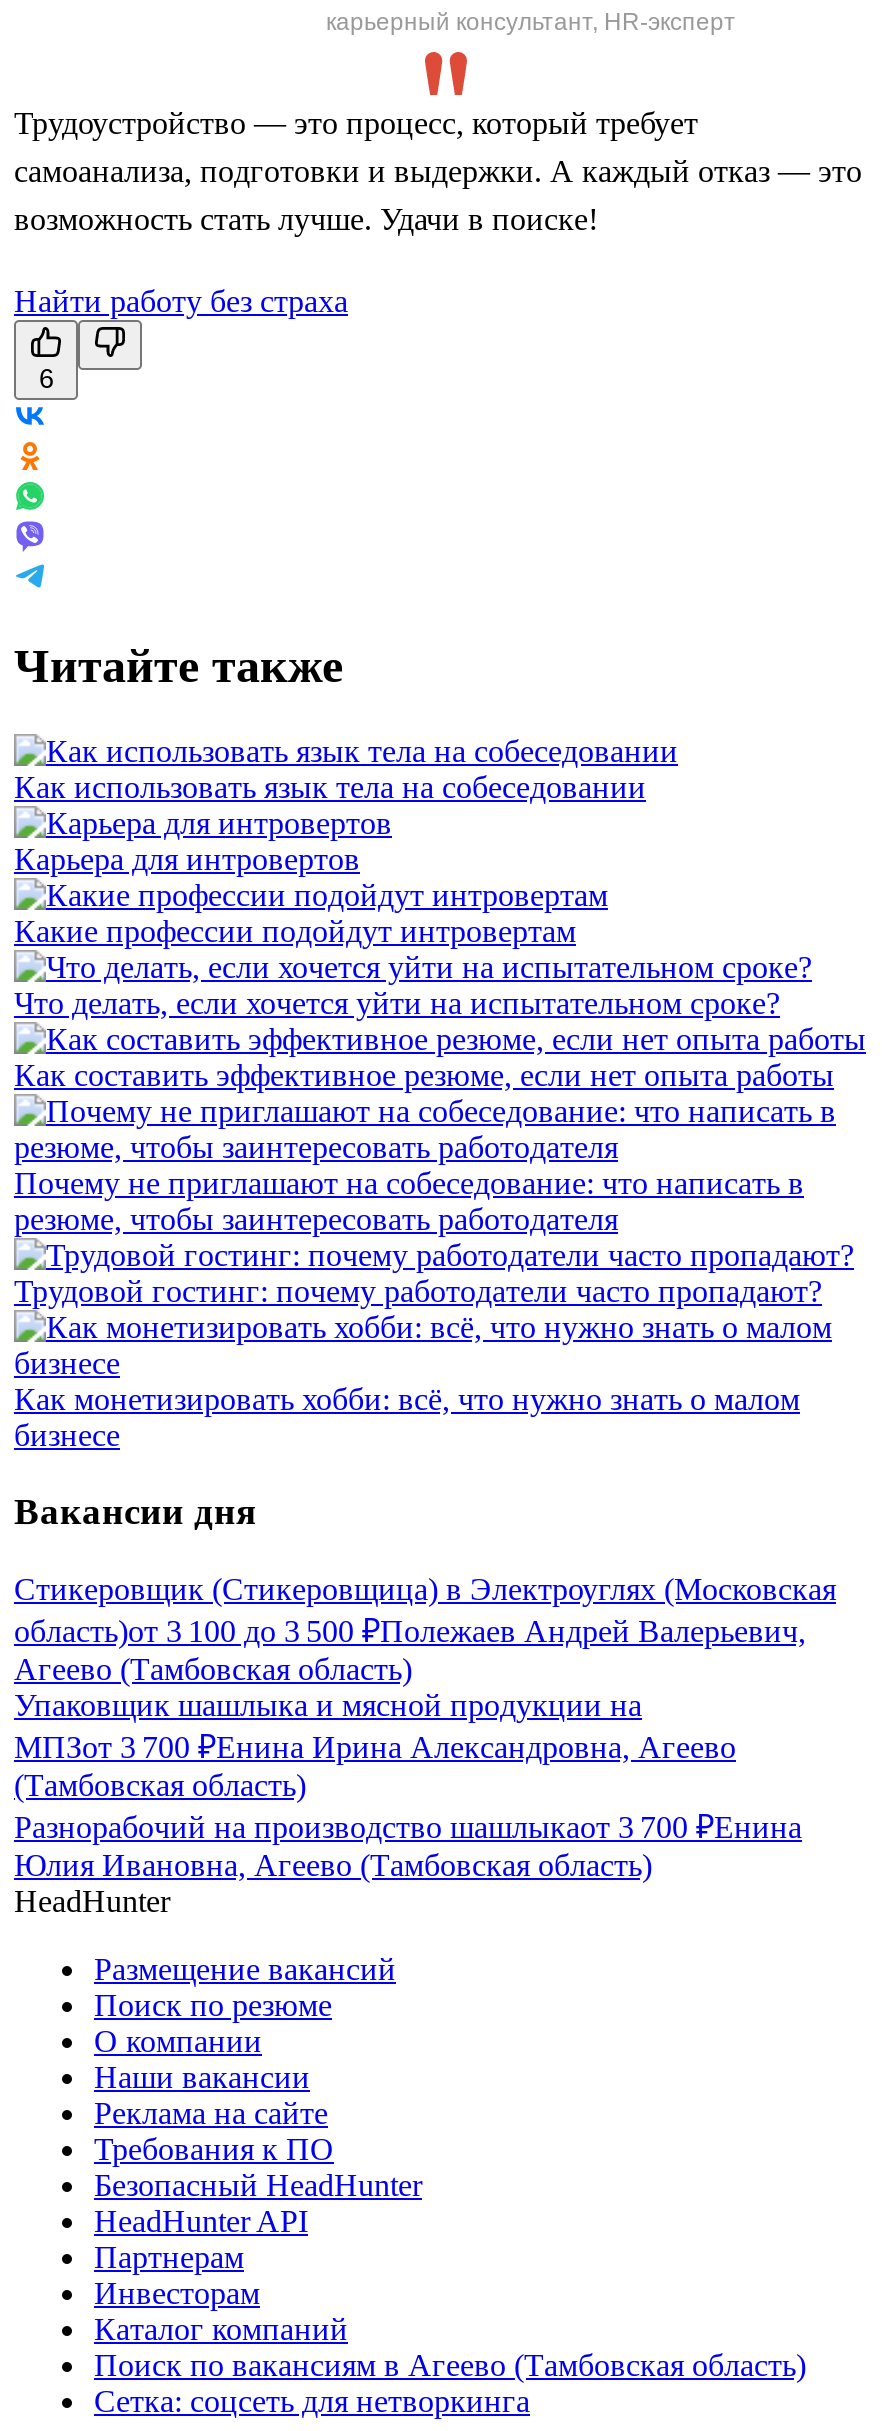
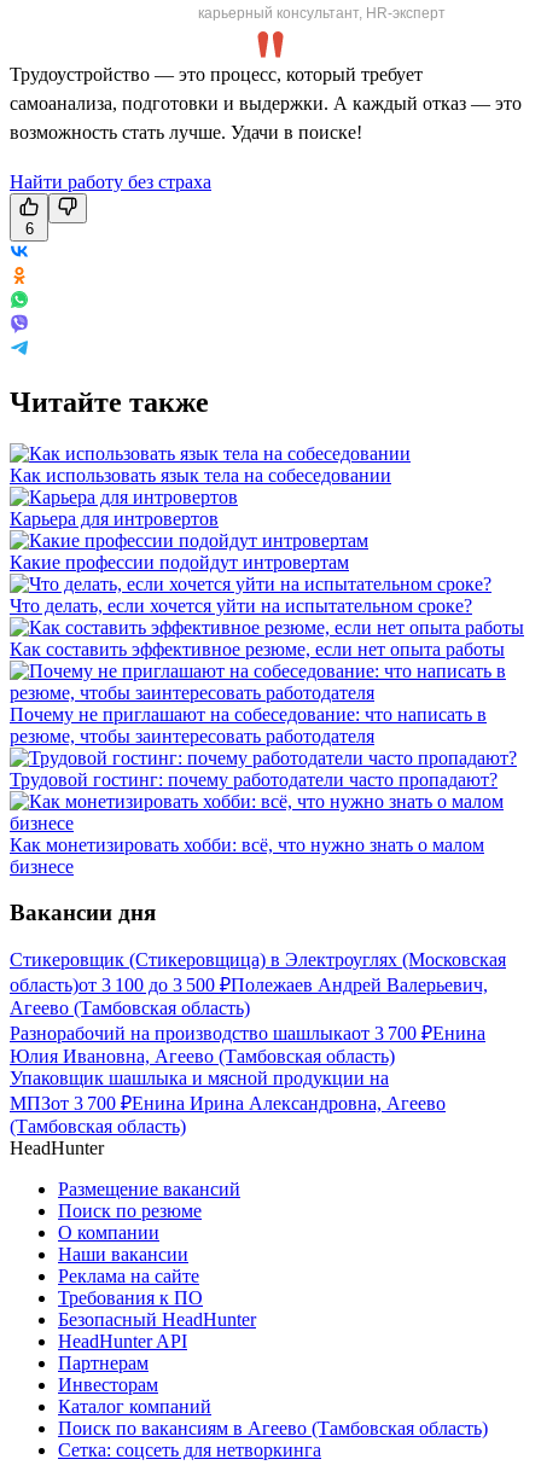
moved down: Упаковщик шашлыка и мясной продукции на | МПЗот 3 700 ₽Енина Ирина Александровна, Агеево | (Тамбовская область)

moved up: Разнорабочий на производство шашлыкаот 3 700 ₽Енина | Юлия Ивановна, Агеево (Тамбовская область)
